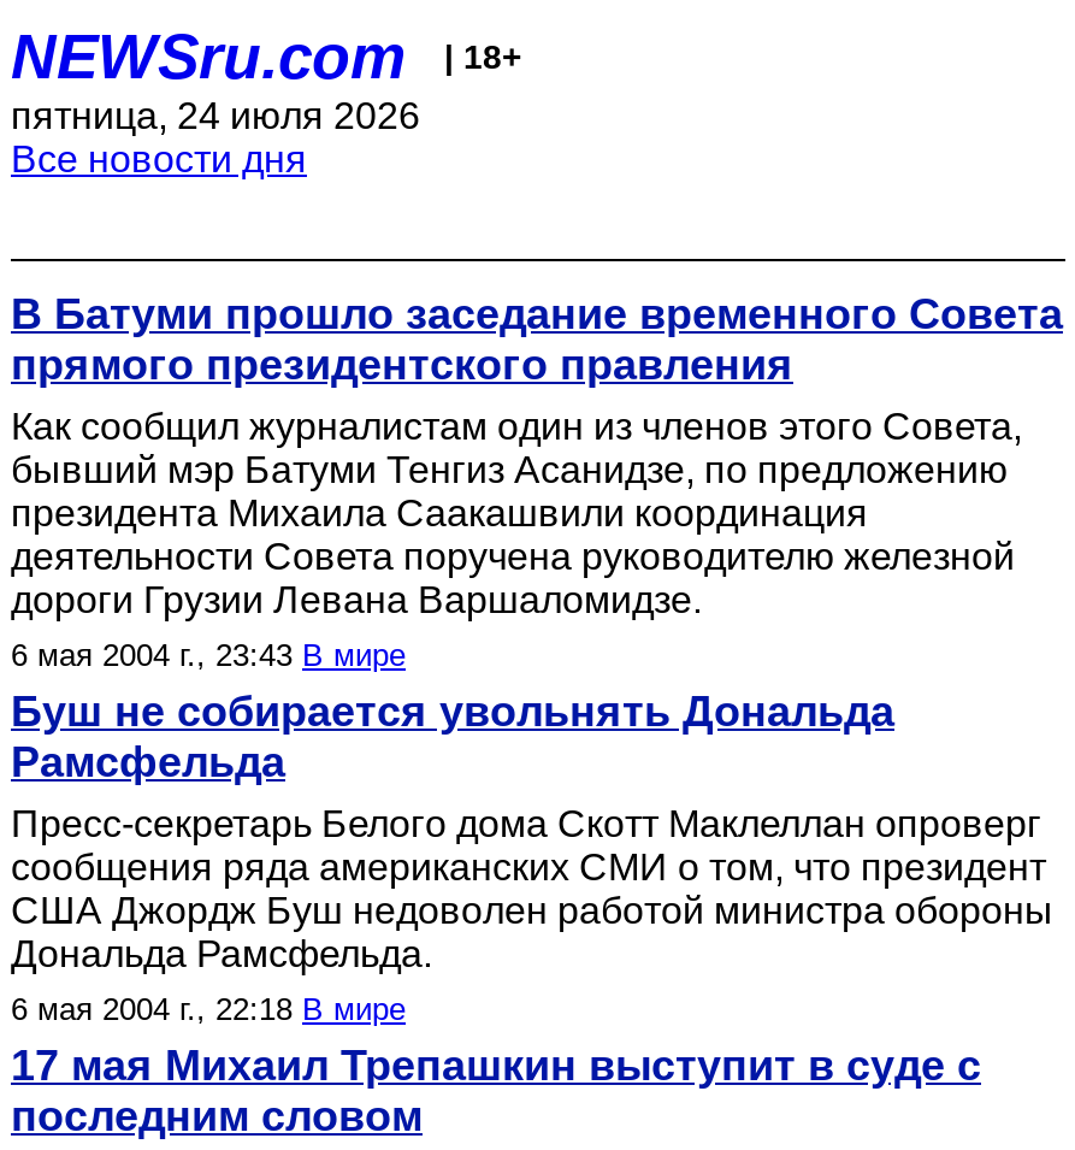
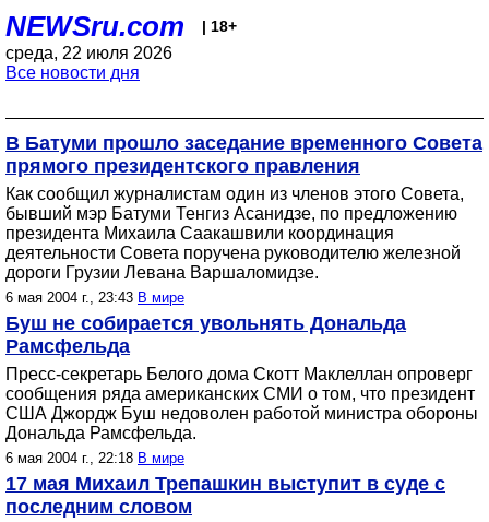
- пятница, 24 июля 2026
+ среда, 22 июля 2026
